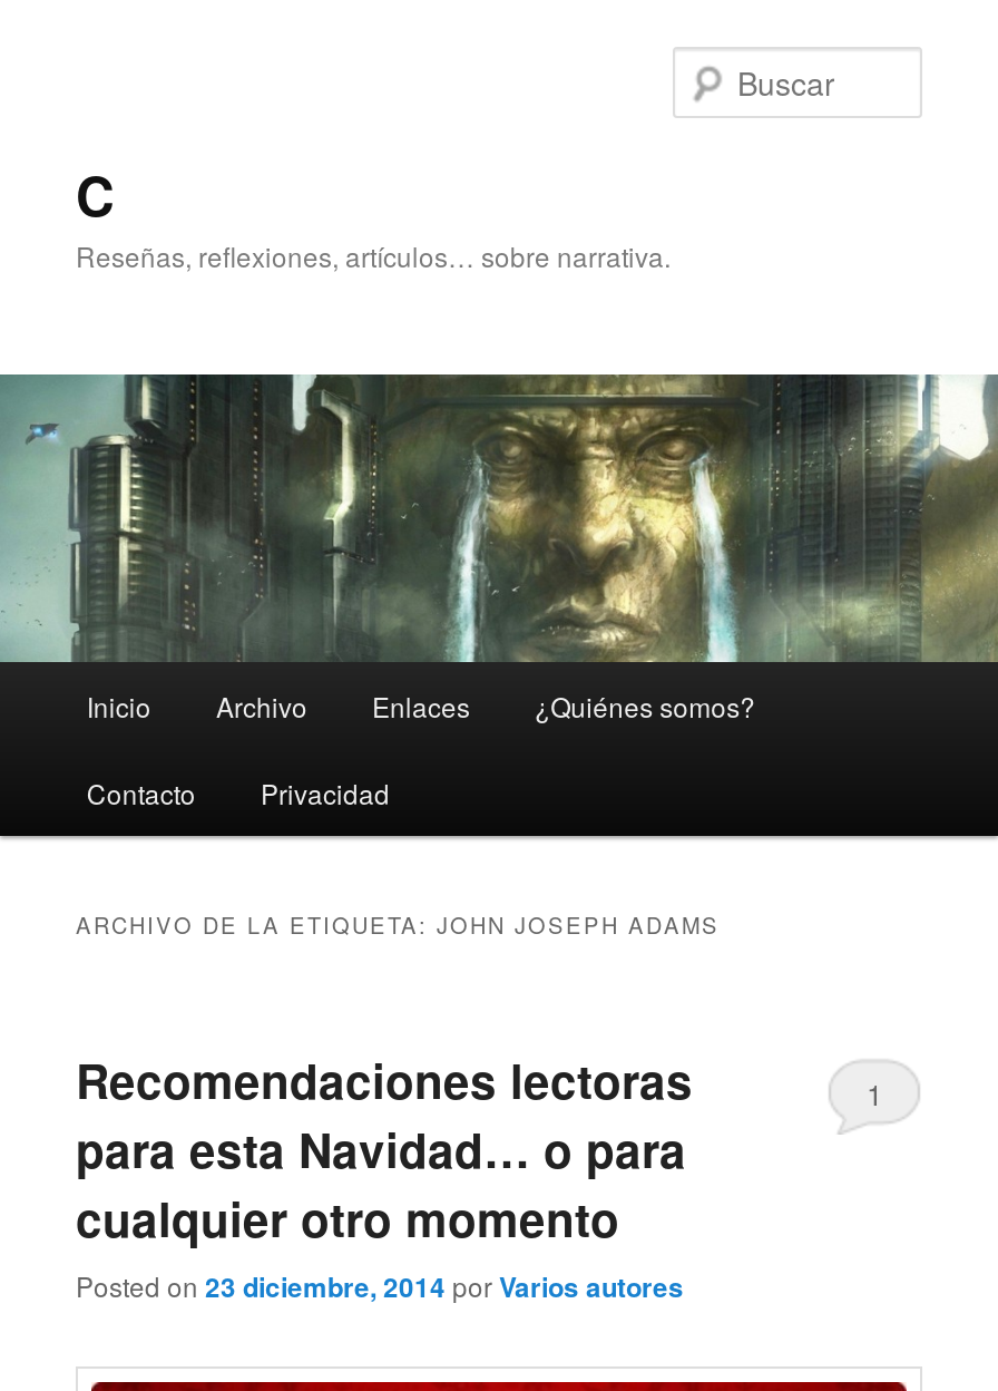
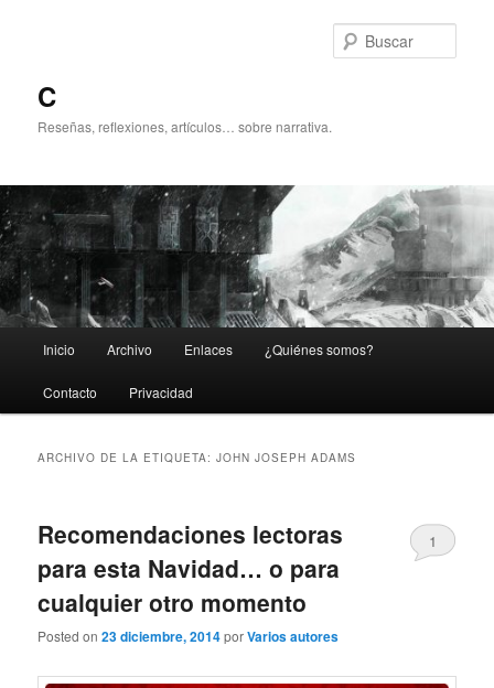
- [image]
+ [image]
